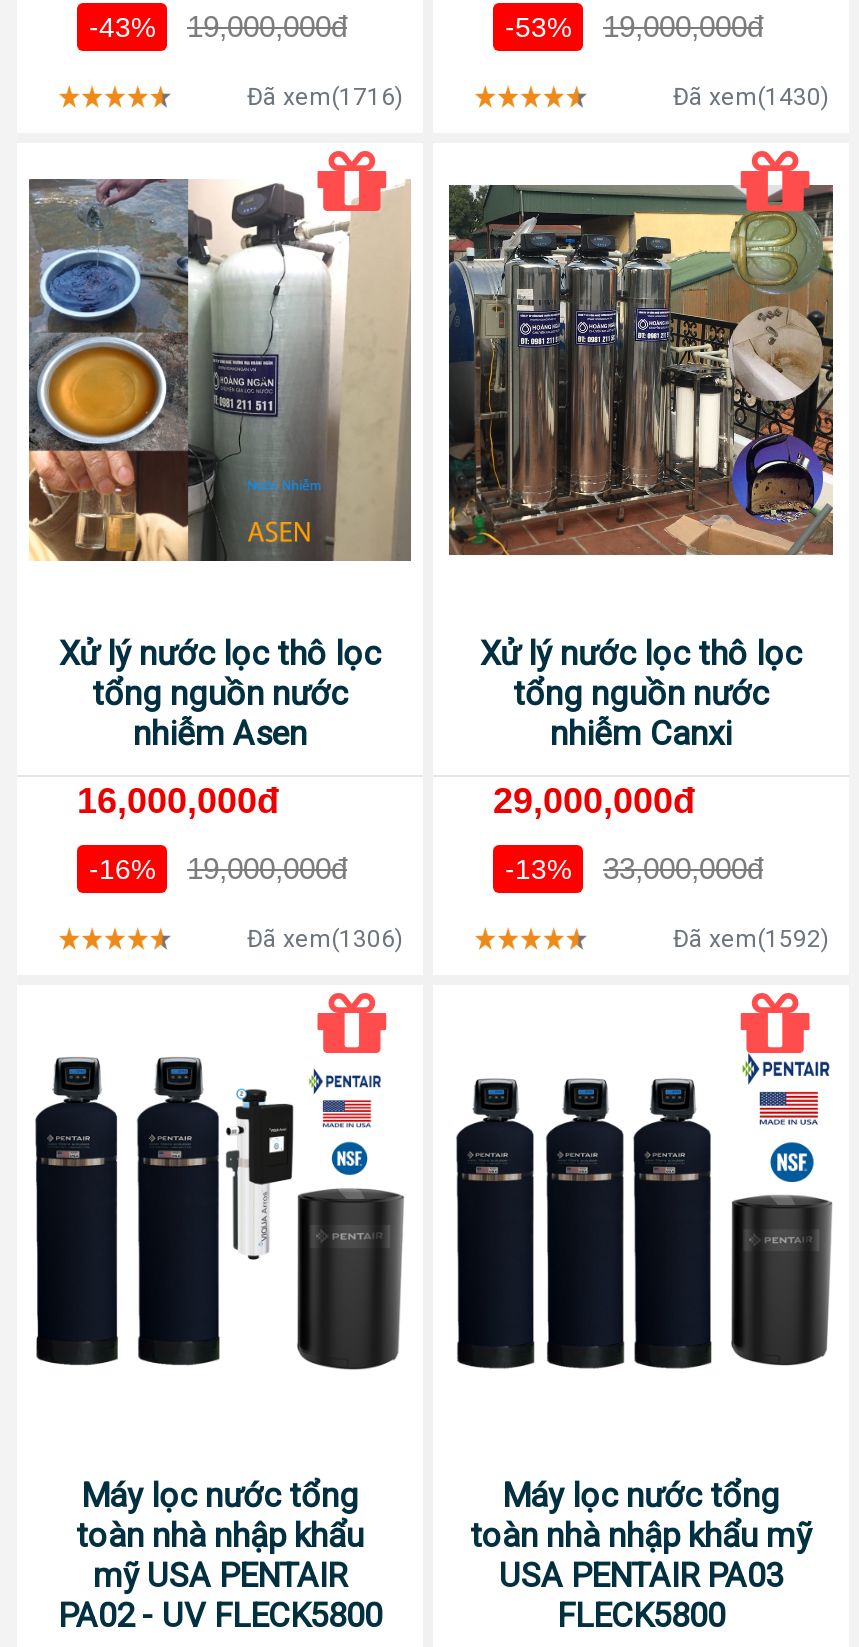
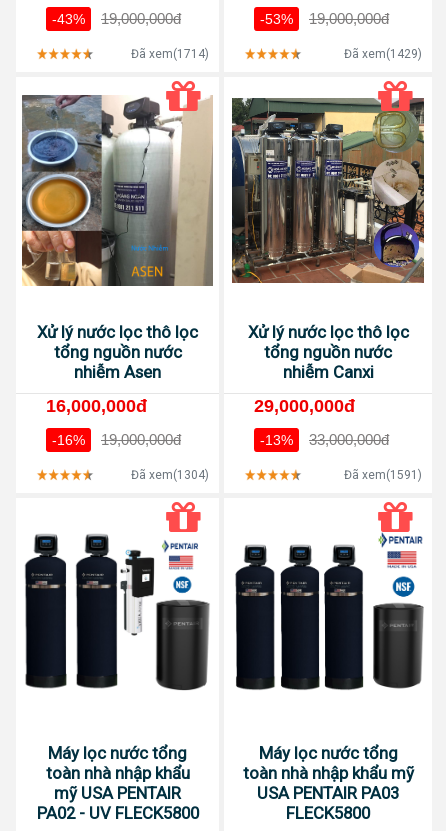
- Đã xem(1716)
+ Đã xem(1714)

- Đã xem(1430)
+ Đã xem(1429)

- Đã xem(1306)
+ Đã xem(1304)

- Đã xem(1592)
+ Đã xem(1591)
